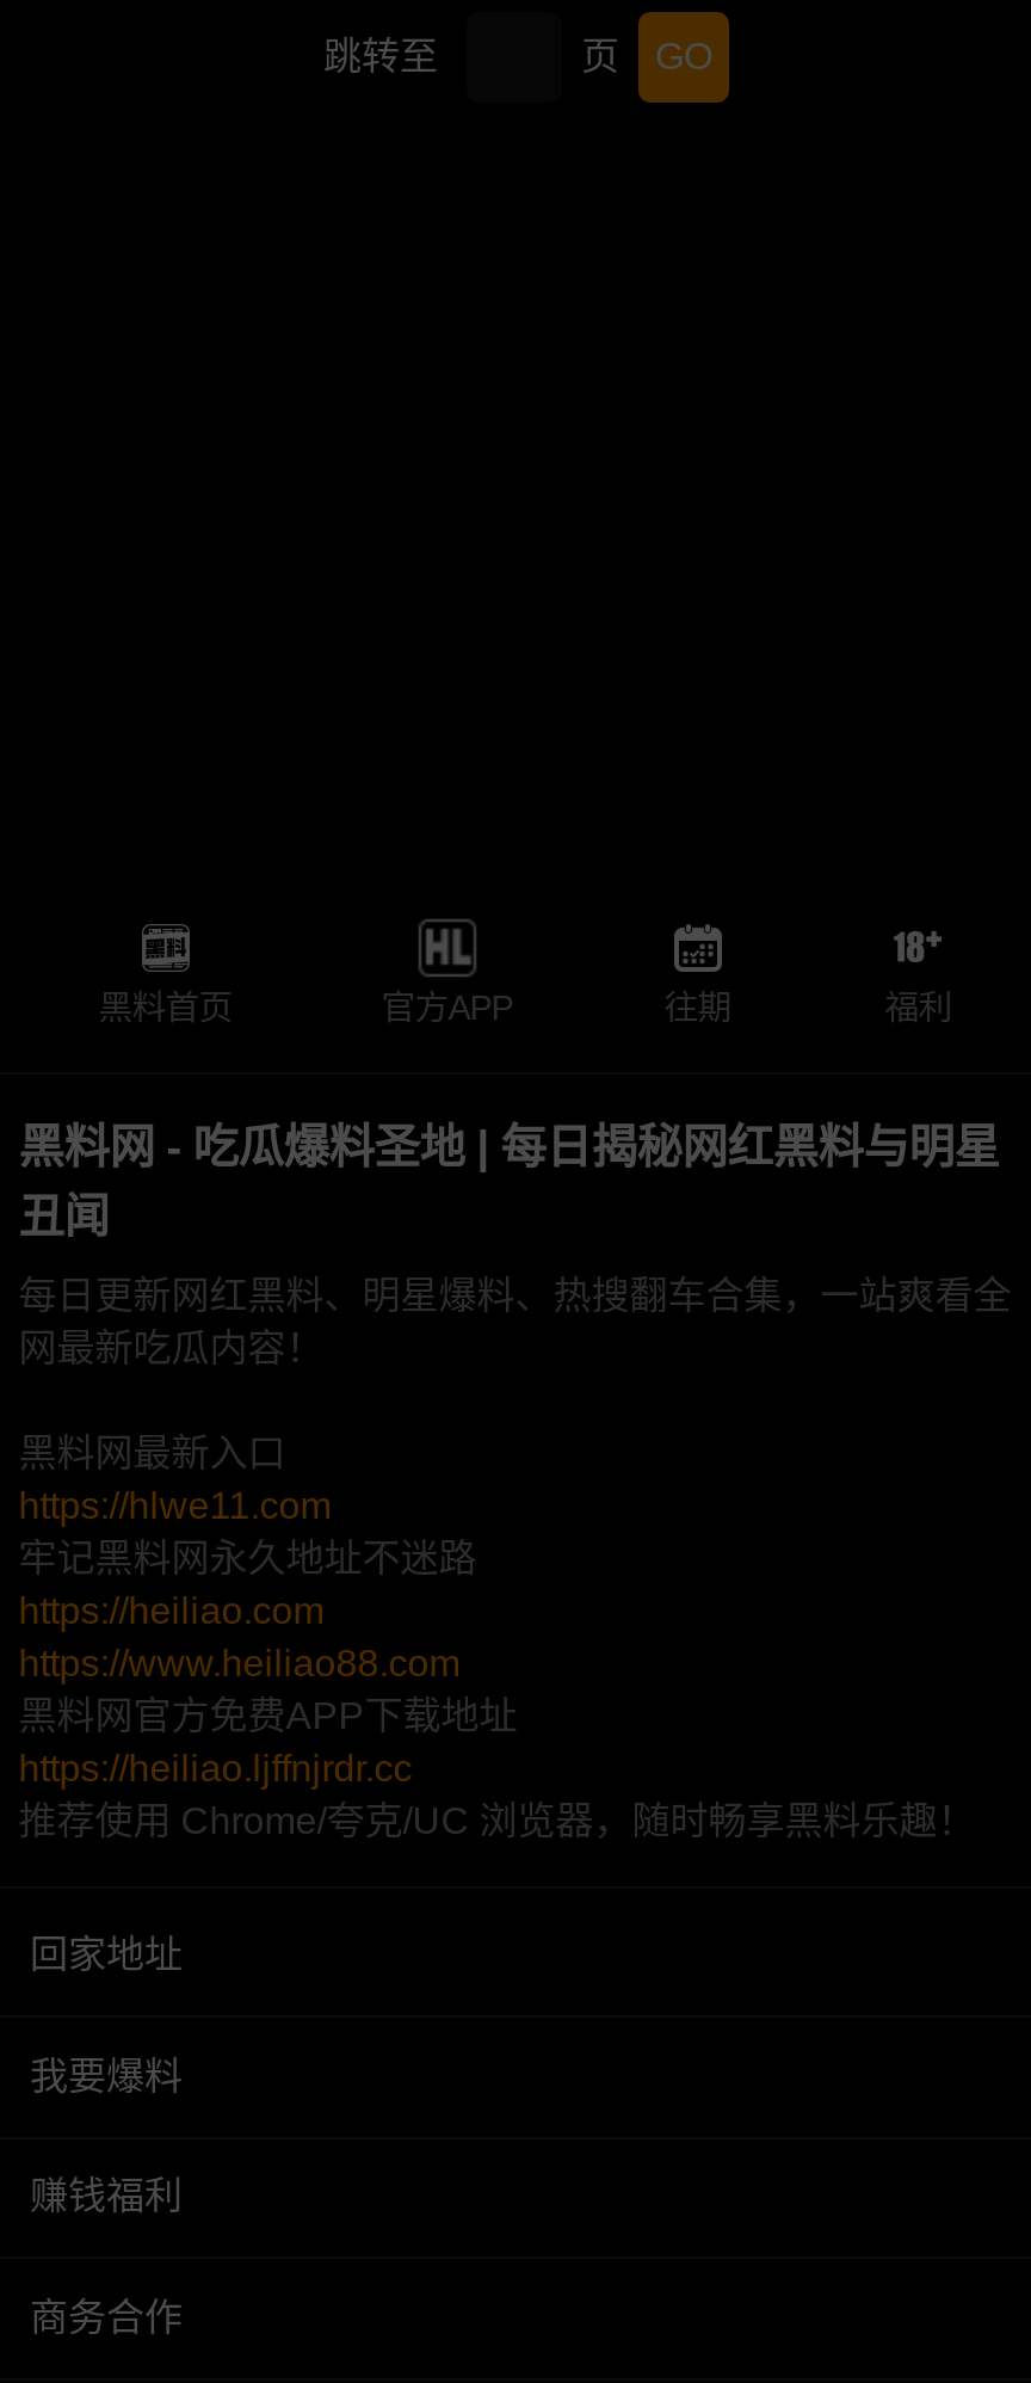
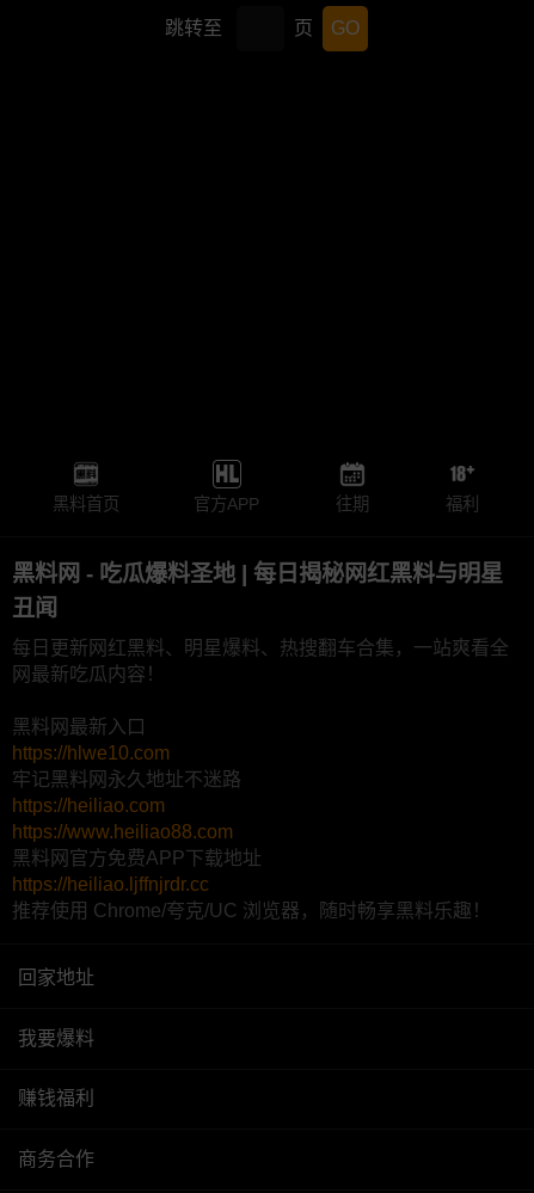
- https://hlwe11.com
+ https://hlwe10.com
